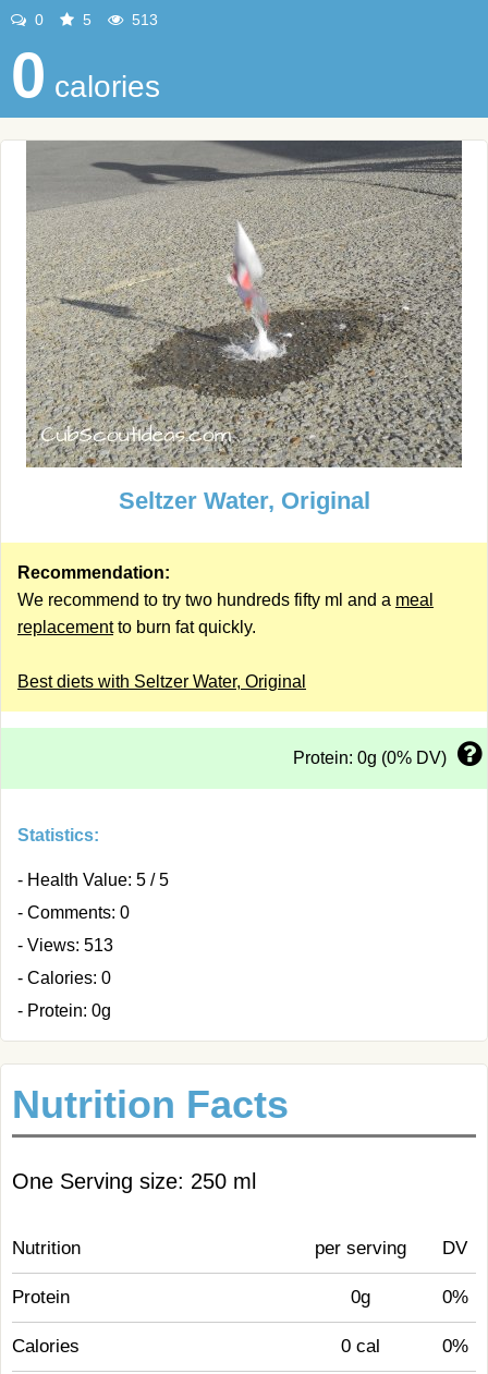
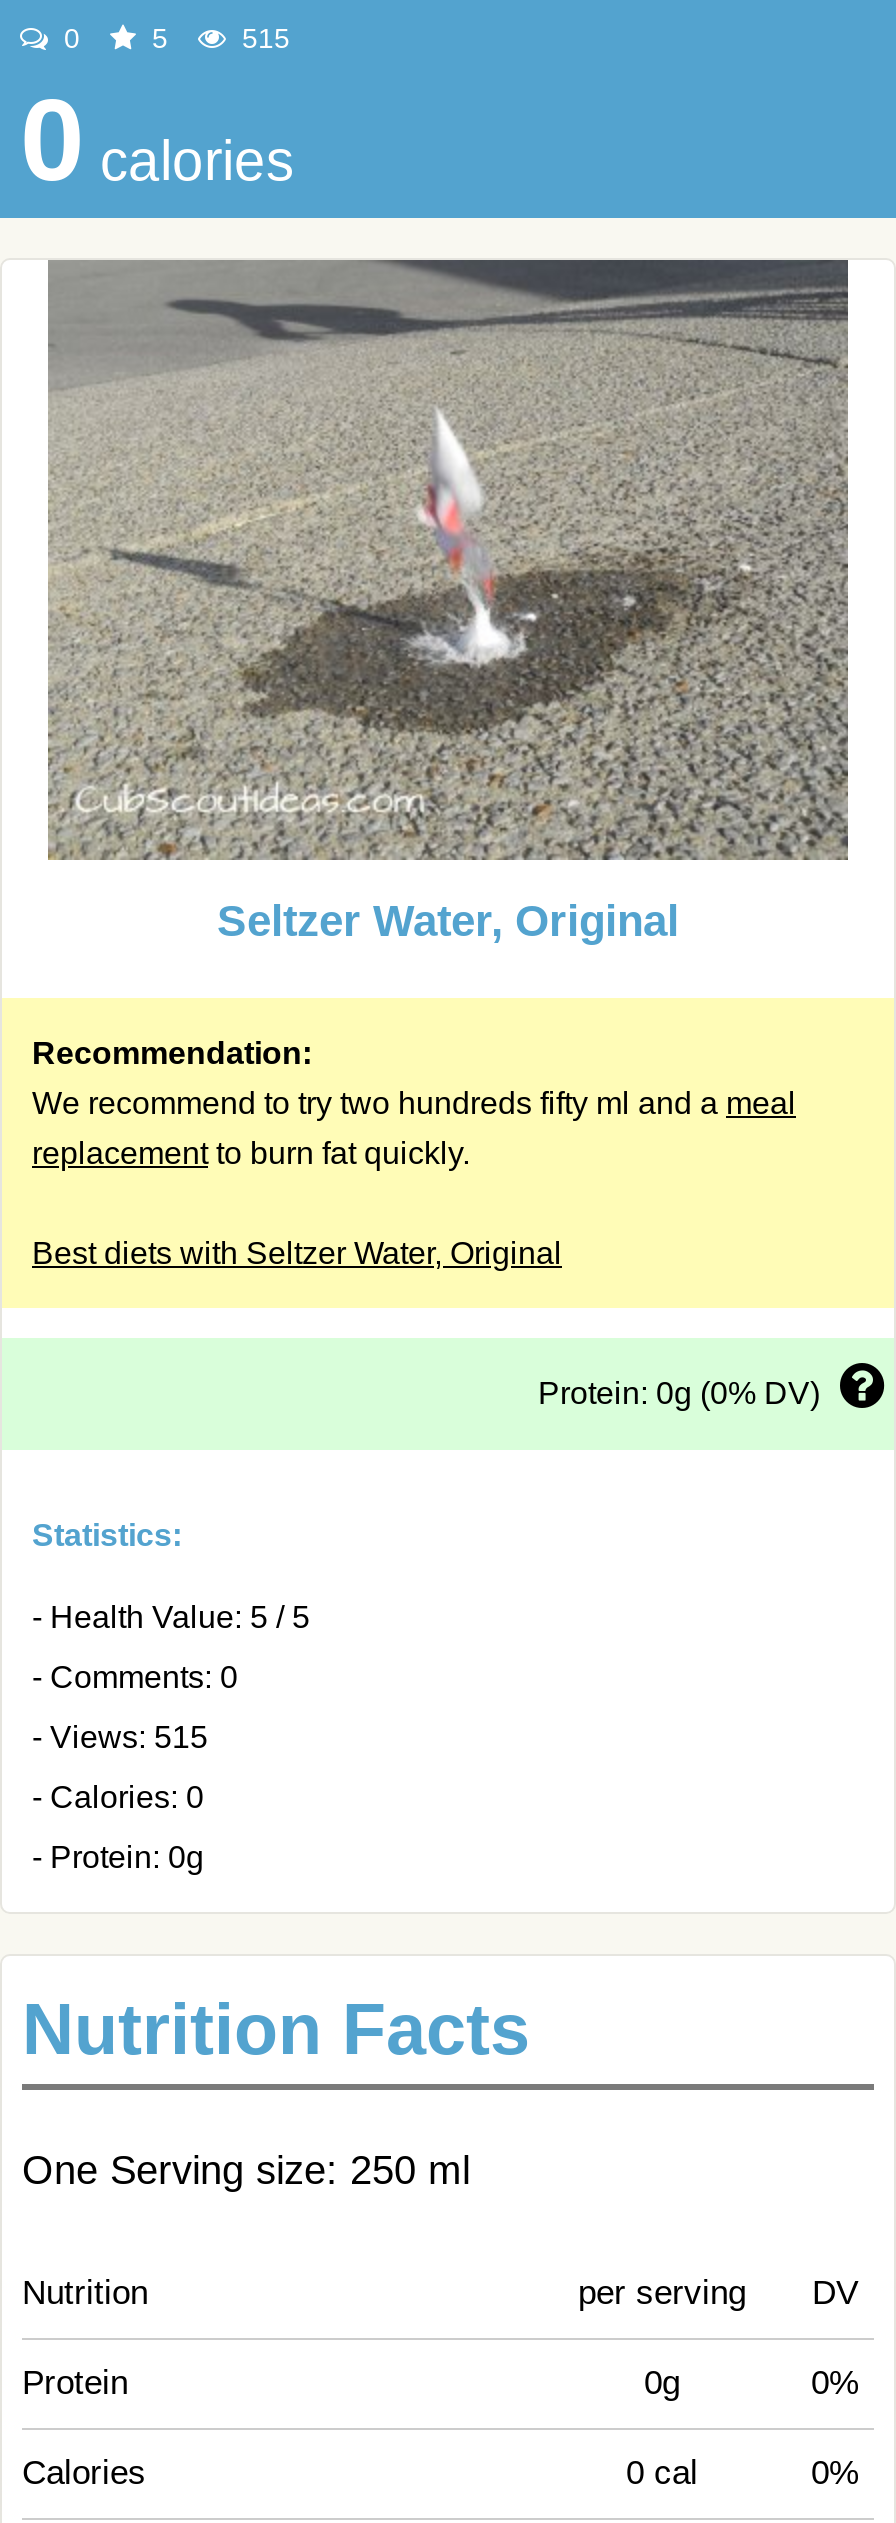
- 513
+ 515

- - Views: 513
+ - Views: 515
